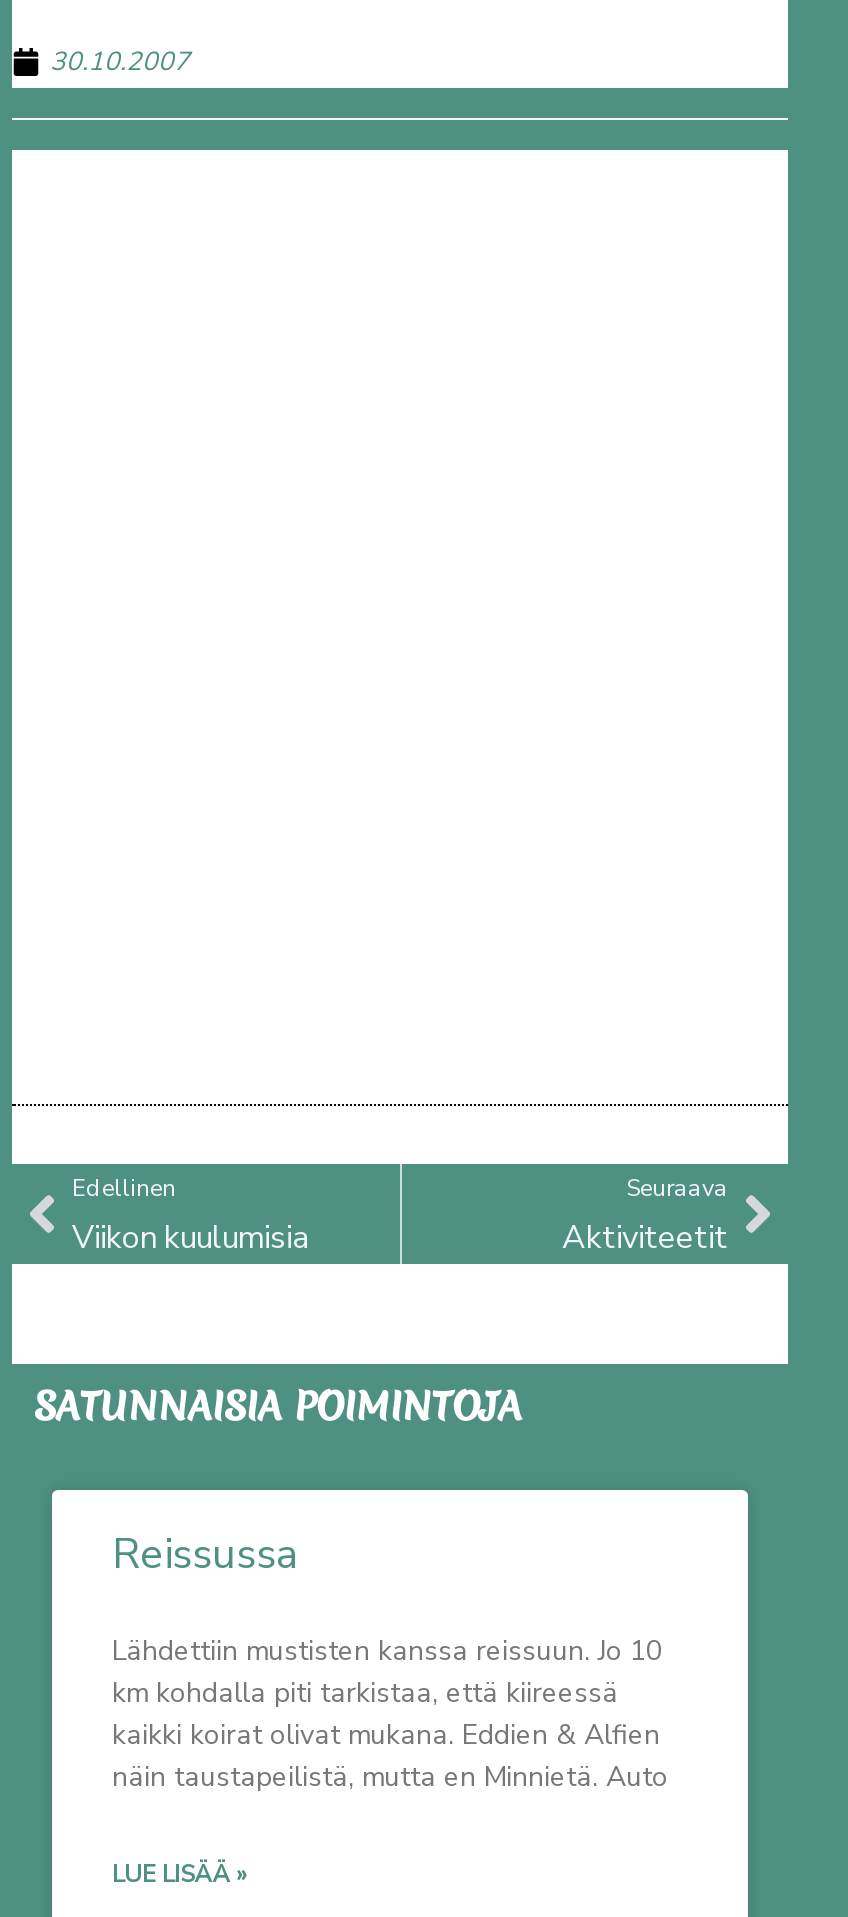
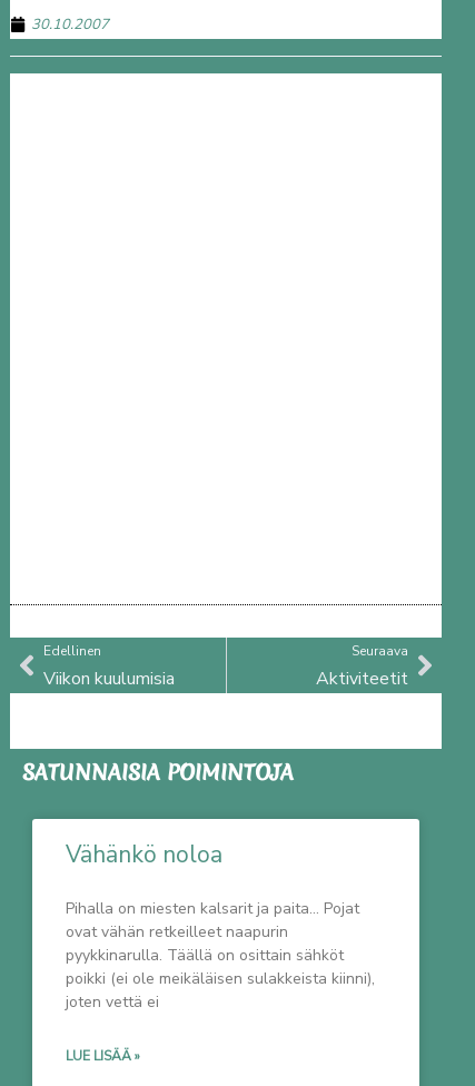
- Reissussa
+ Vähänkö noloa

- Lähdettiin mustisten kanssa reissuun. Jo 10
- km kohdalla piti tarkistaa, että kiireessä
- kaikki koirat olivat mukana. Eddien & Alfien
- näin taustapeilistä, mutta en Minnietä. Auto
+ Pihalla on miesten kalsarit ja paita… Pojat
+ ovat vähän retkeilleet naapurin
+ pyykkinarulla. Täällä on osittain sähköt
+ poikki (ei ole meikäläisen sulakkeista kiinni),
+ joten vettä ei
